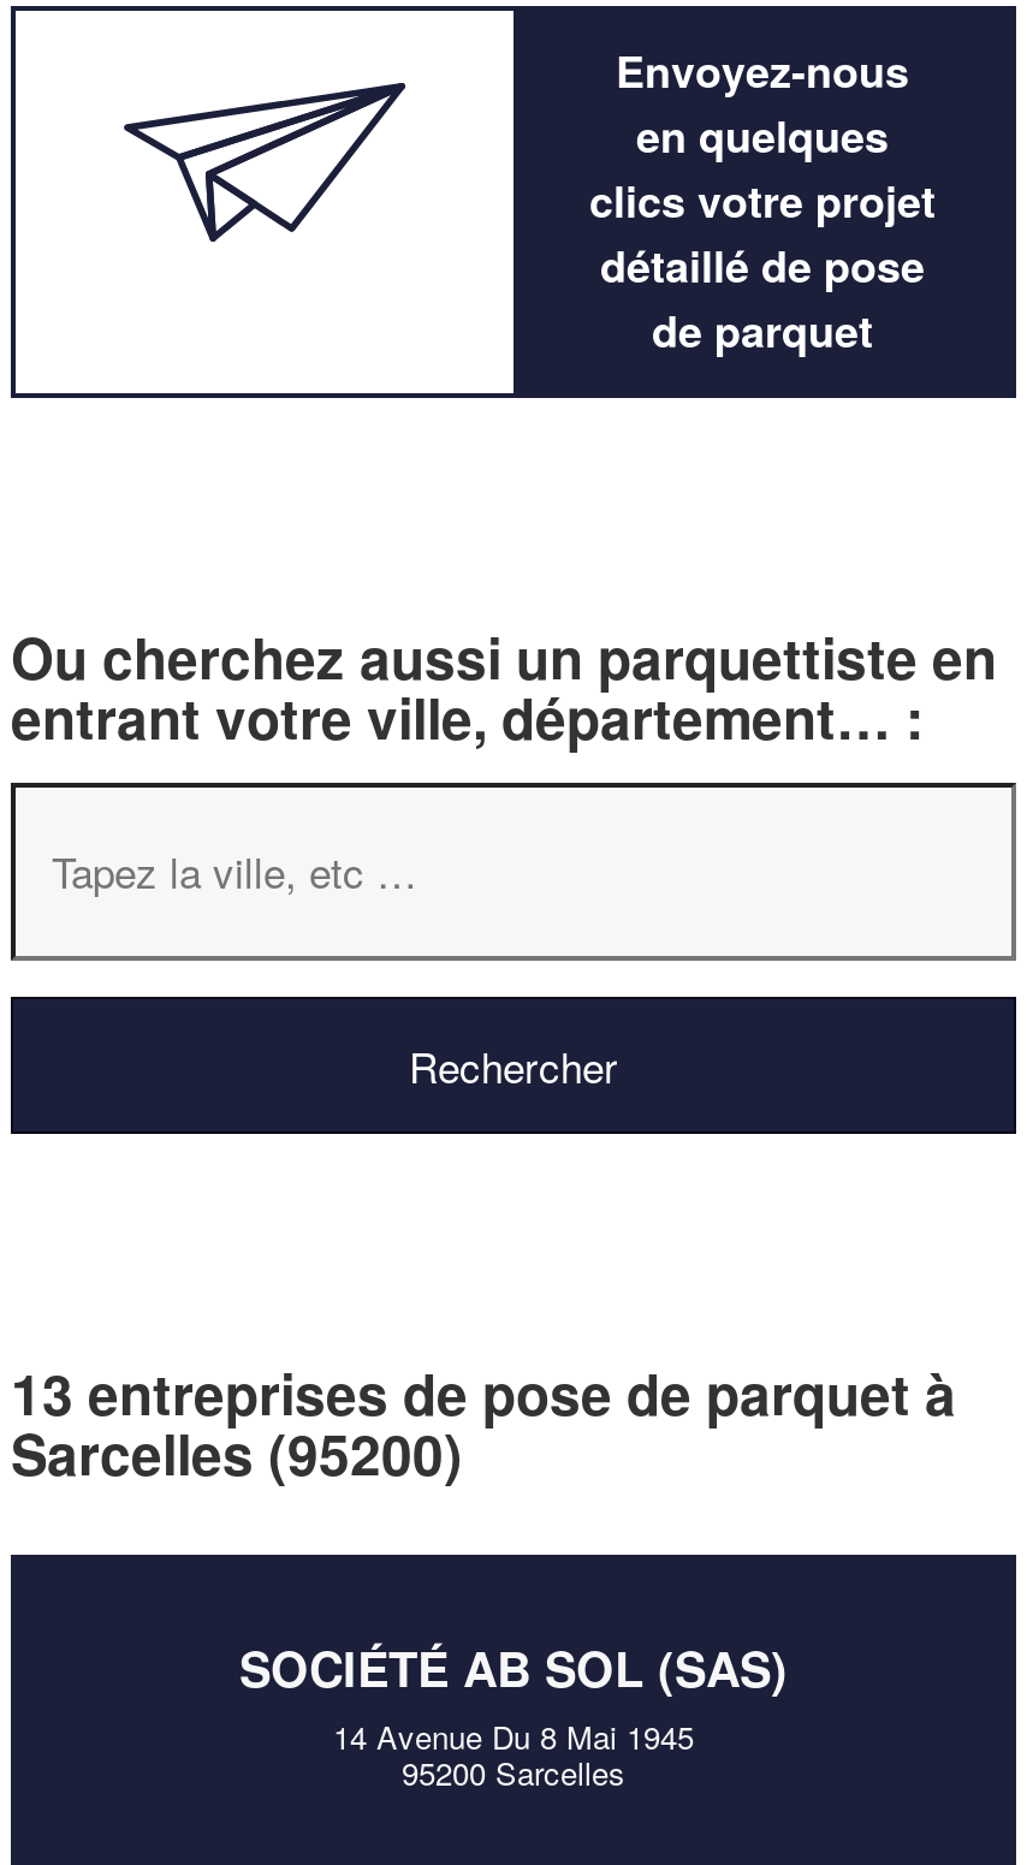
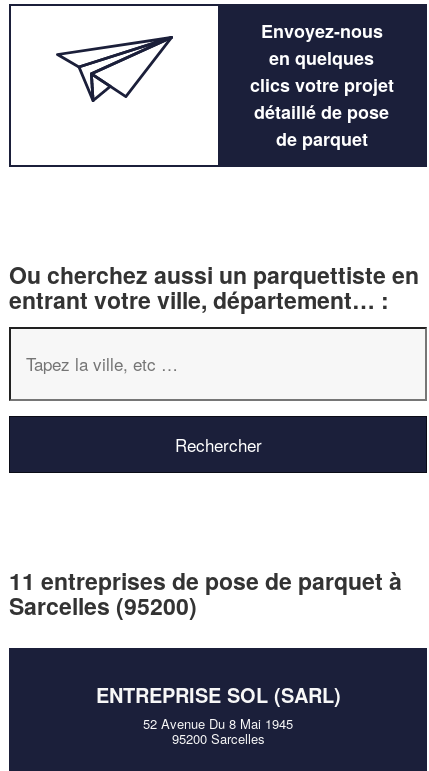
- 13 entreprises de pose de parquet à
+ 11 entreprises de pose de parquet à

- SOCIÉTÉ AB SOL (SAS)
- 14 Avenue Du 8 Mai 1945
+ ENTREPRISE SOL (SARL)
+ 52 Avenue Du 8 Mai 1945
